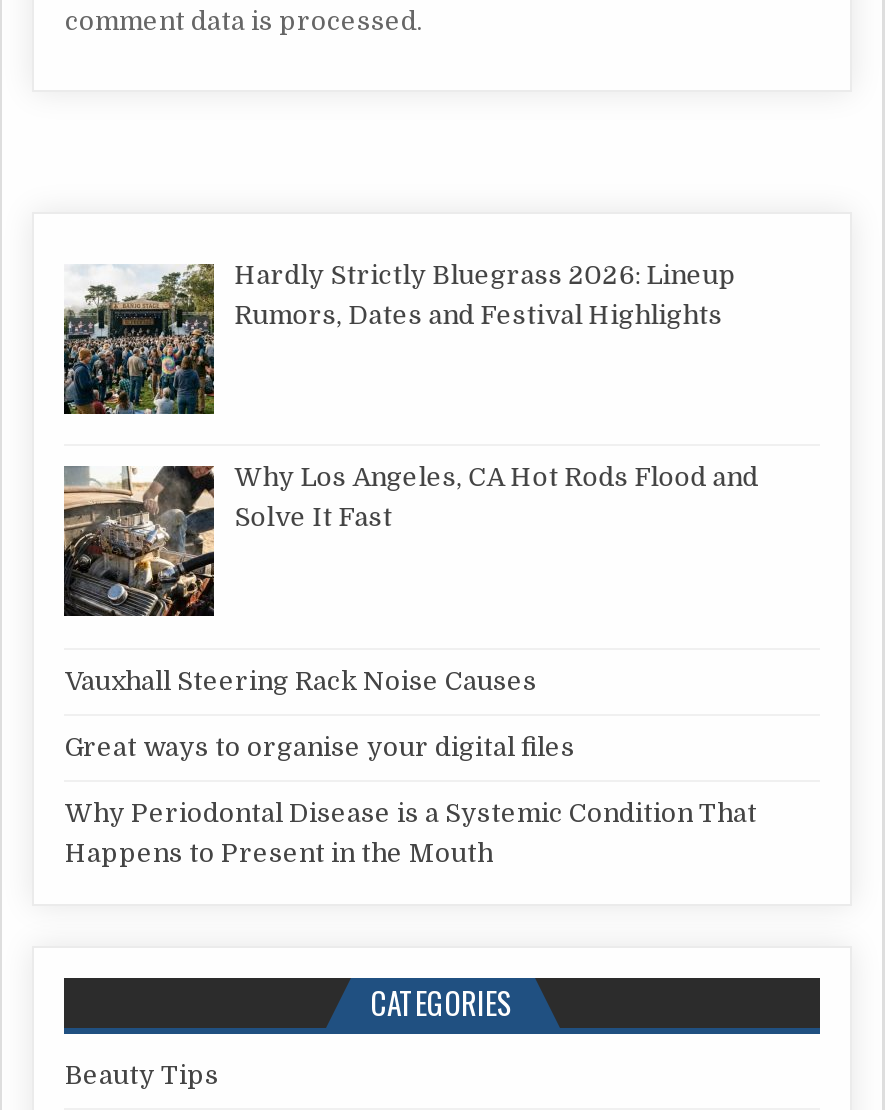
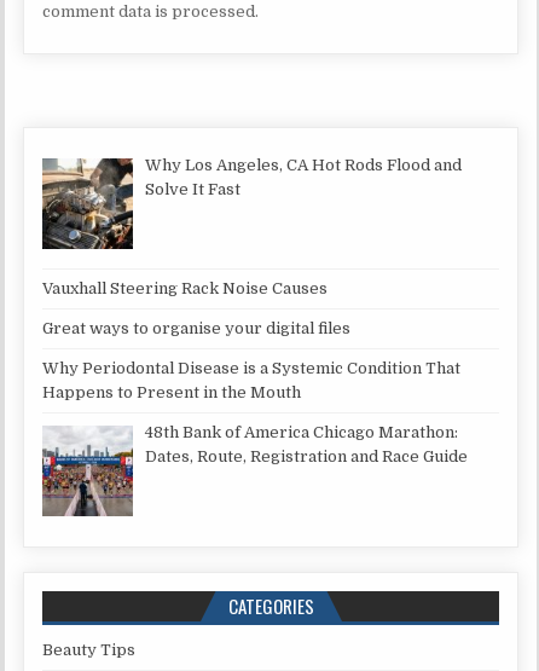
- [image]
- Hardly Strictly Bluegrass 2026: Lineup
- Rumors, Dates and Festival Highlights

moved up: [image] | Why Los Angeles, CA Hot Rods Flood and | Solve It Fast | Vauxhall Steering Rack Noise Causes | Great ways to organise your digital files | Why Periodontal Disease is a Systemic Condition That | Happens to Present in the Mouth

+ [image]
+ 48th Bank of America Chicago Marathon:
+ Dates, Route, Registration and Race Guide
